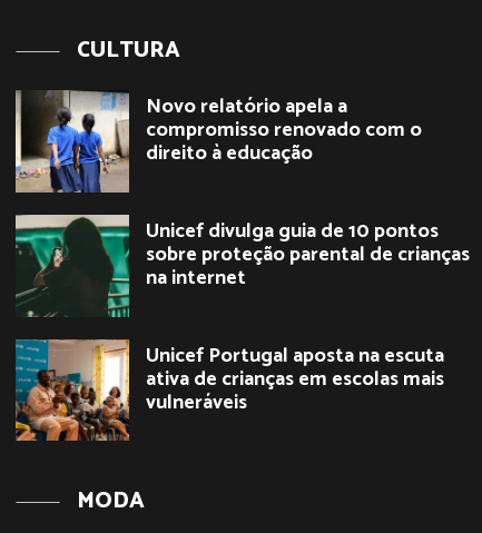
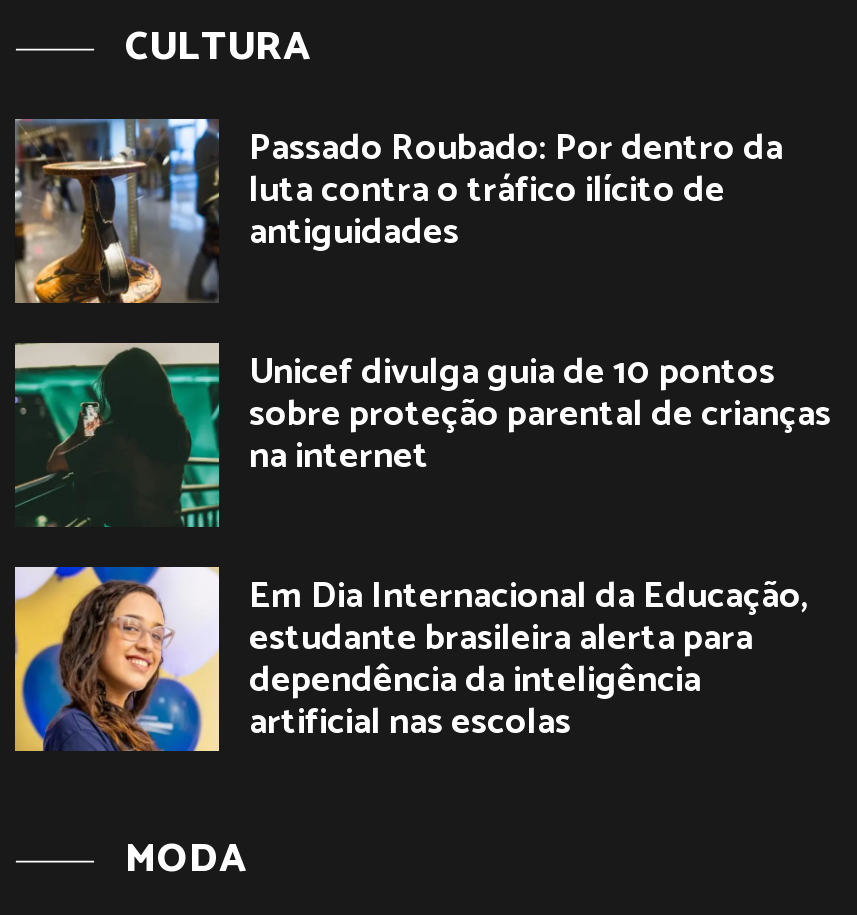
- [image]
- Novo relatório apela a
- compromisso renovado com o
- direito à educação
+ [image]
+ Passado Roubado: Por dentro da
+ luta contra o tráfico ilícito de
+ antiguidades

- [image]
- Unicef Portugal aposta na escuta
- ativa de crianças em escolas mais
- vulneráveis
+ [image]
+ Em Dia Internacional da Educação,
+ estudante brasileira alerta para
+ dependência da inteligência
+ artificial nas escolas
